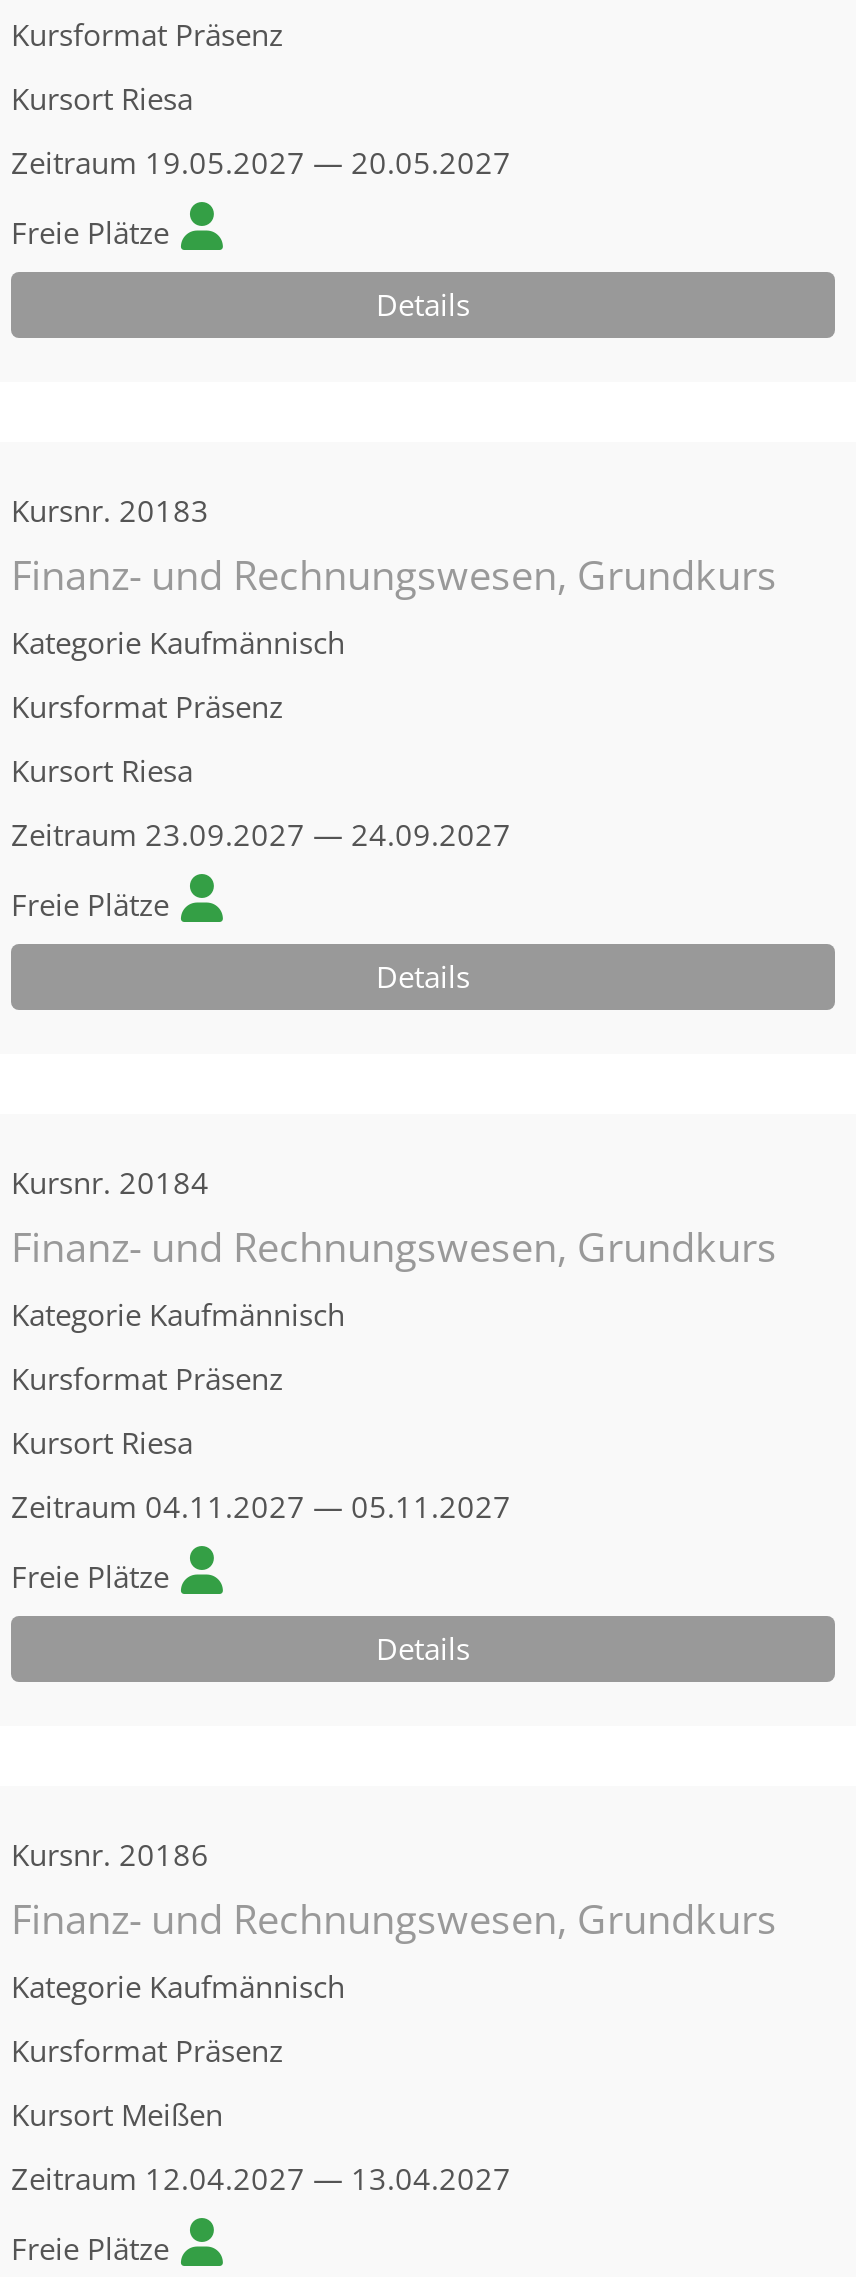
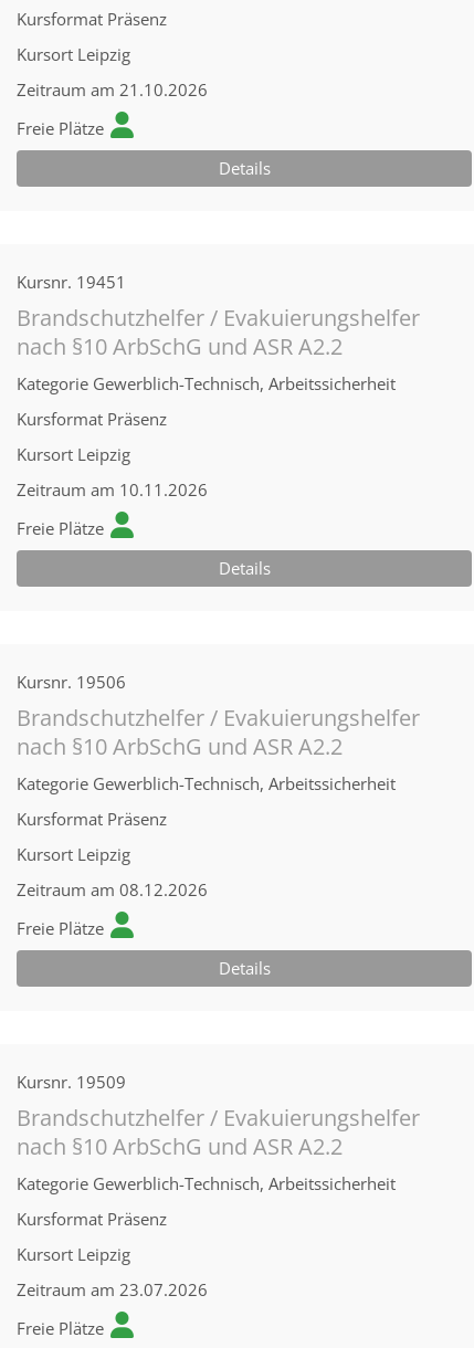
- Kursort Riesa
+ Kursort Leipzig

- Zeitraum 19.05.2027 — 20.05.2027
+ Zeitraum am 21.10.2026

- Kursnr. 20183
- Finanz- und Rechnungswesen, Grundkurs
- Kategorie Kaufmännisch
+ Kursnr. 19451
+ Brandschutzhelfer / Evakuierungshelfer
+ nach §10 ArbSchG und ASR A2.2
+ Kategorie Gewerblich-Technisch, Arbeitssicherheit

- Kursort Riesa
+ Kursort Leipzig

- Zeitraum 23.09.2027 — 24.09.2027
+ Zeitraum am 10.11.2026

- Kursnr. 20184
- Finanz- und Rechnungswesen, Grundkurs
- Kategorie Kaufmännisch
+ Kursnr. 19506
+ Brandschutzhelfer / Evakuierungshelfer
+ nach §10 ArbSchG und ASR A2.2
+ Kategorie Gewerblich-Technisch, Arbeitssicherheit

- Kursort Riesa
+ Kursort Leipzig

- Zeitraum 04.11.2027 — 05.11.2027
+ Zeitraum am 08.12.2026

- Kursnr. 20186
- Finanz- und Rechnungswesen, Grundkurs
- Kategorie Kaufmännisch
+ Kursnr. 19509
+ Brandschutzhelfer / Evakuierungshelfer
+ nach §10 ArbSchG und ASR A2.2
+ Kategorie Gewerblich-Technisch, Arbeitssicherheit

- Kursort Meißen
+ Kursort Leipzig

- Zeitraum 12.04.2027 — 13.04.2027
+ Zeitraum am 23.07.2026
